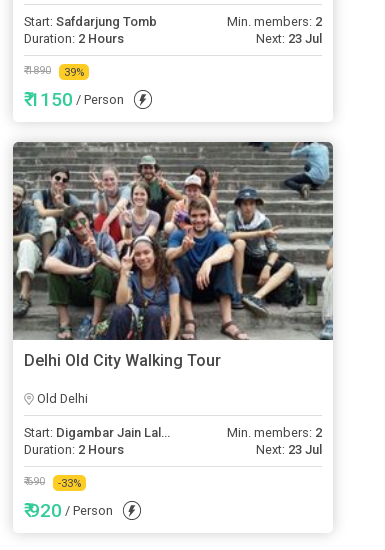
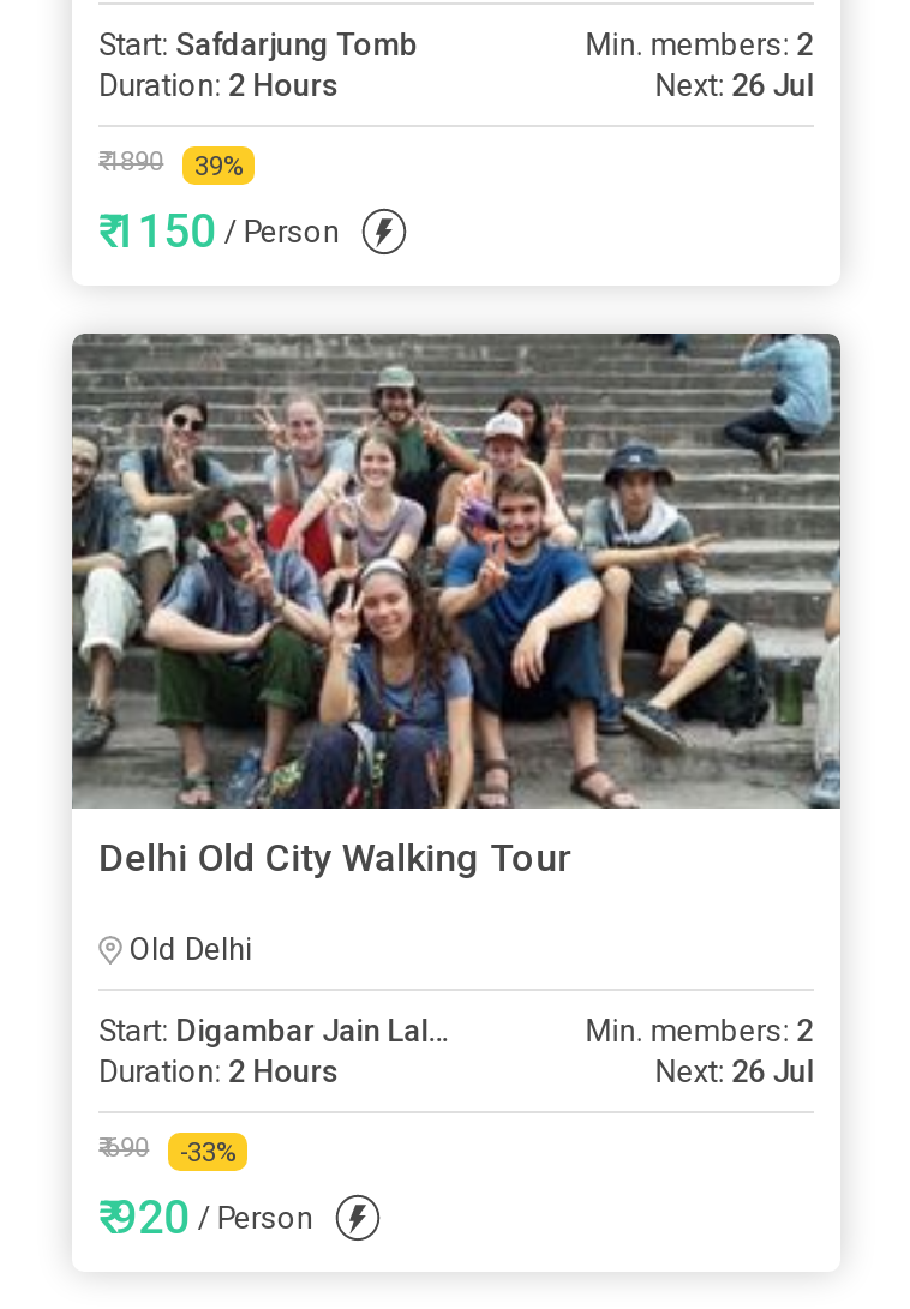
- Next: 23 Jul
+ Next: 26 Jul

- Next: 23 Jul
+ Next: 26 Jul
